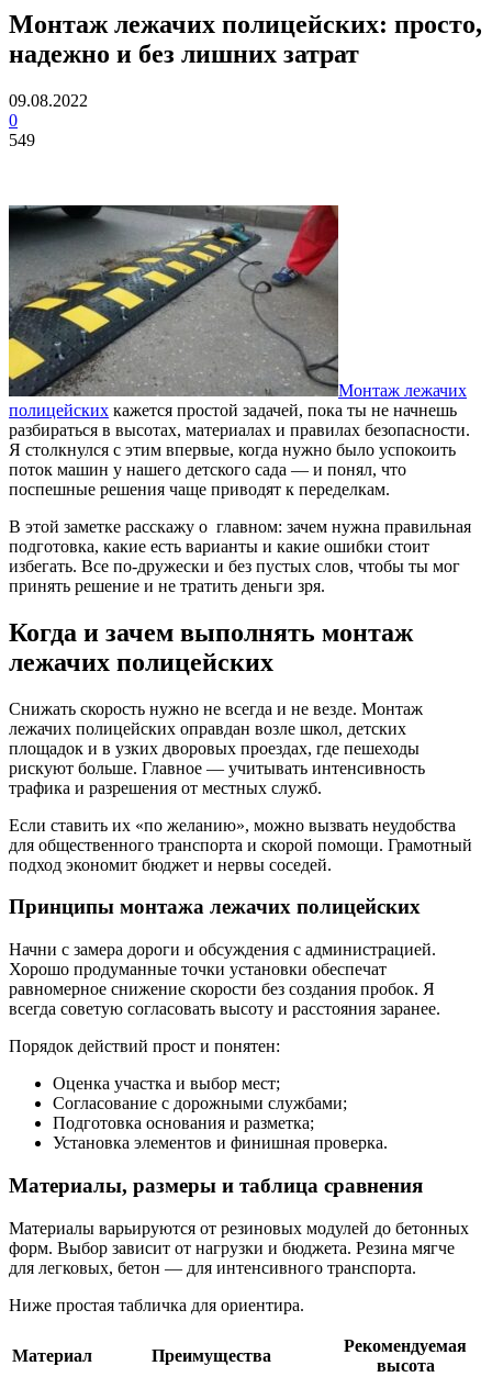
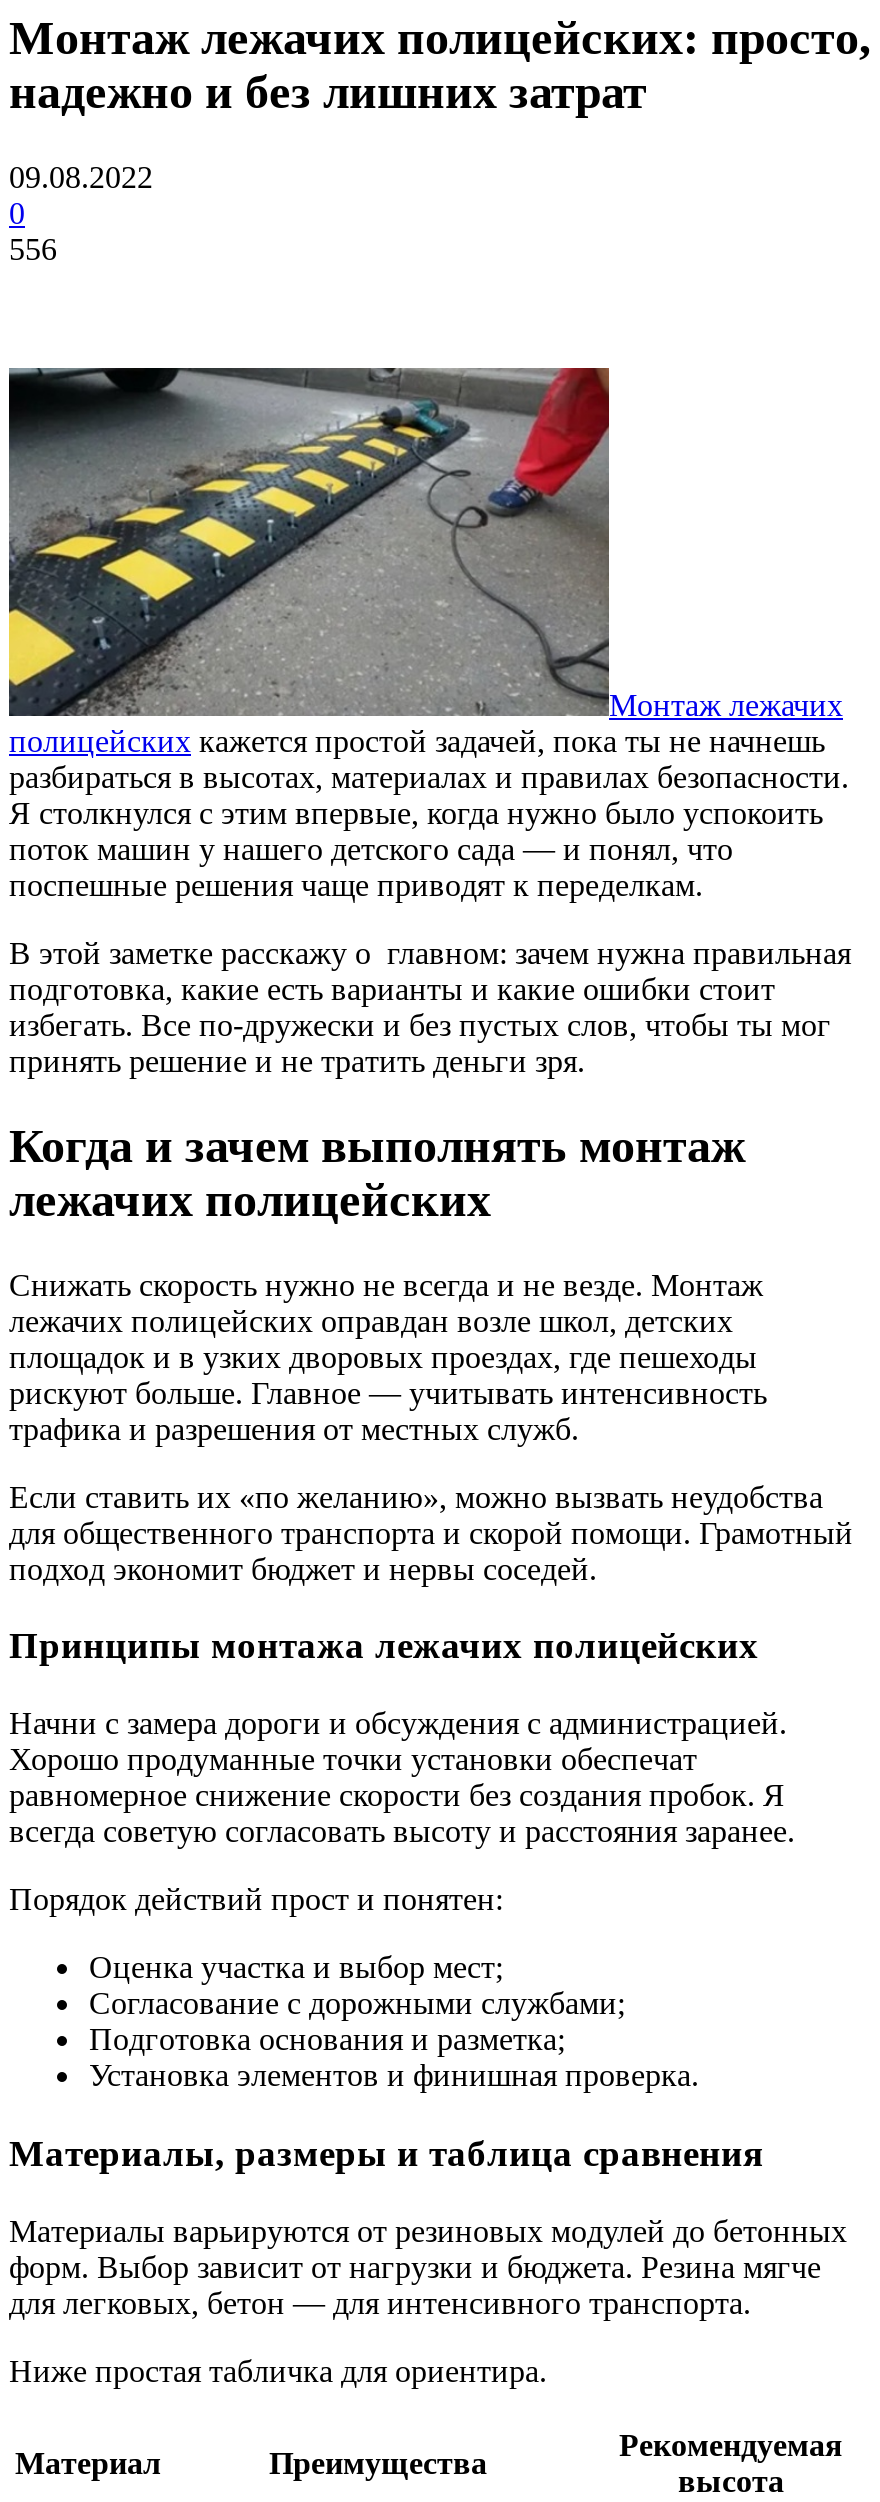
- 549
+ 556
